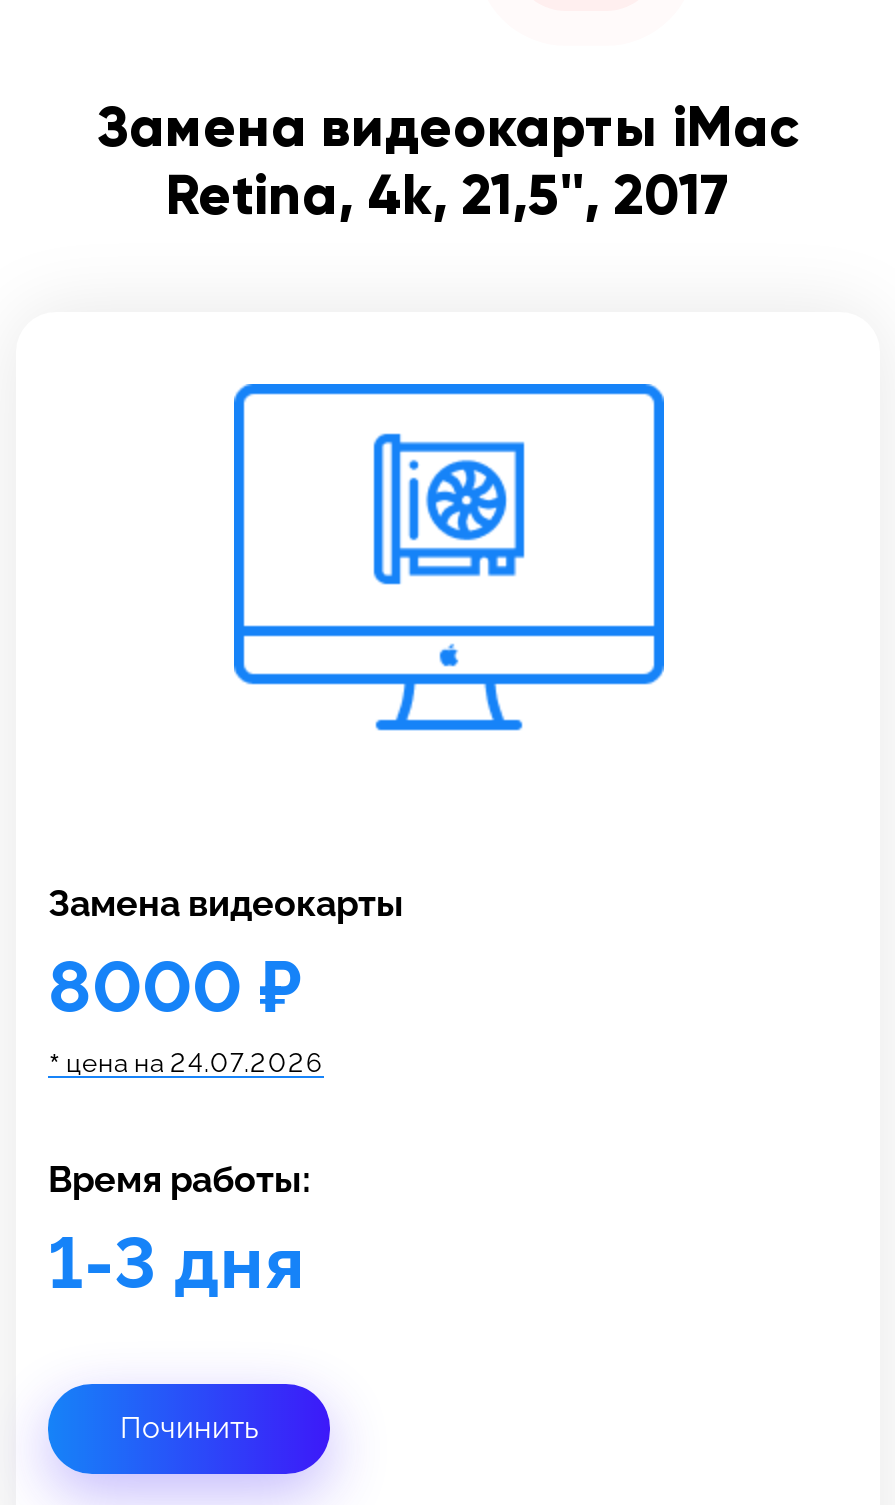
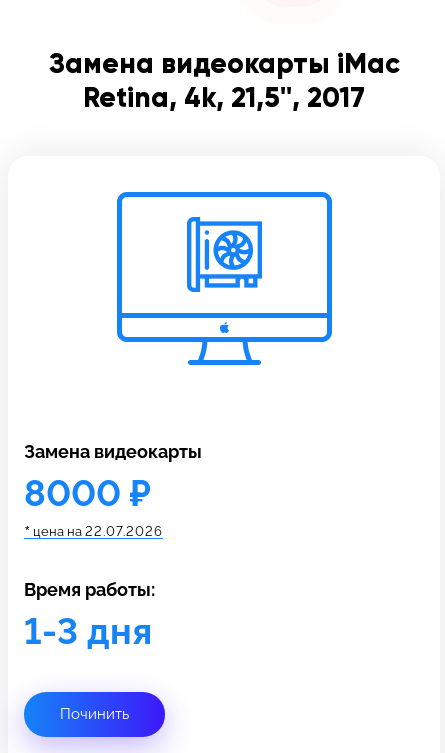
- *цена на24.07.2026
+ *цена на22.07.2026
